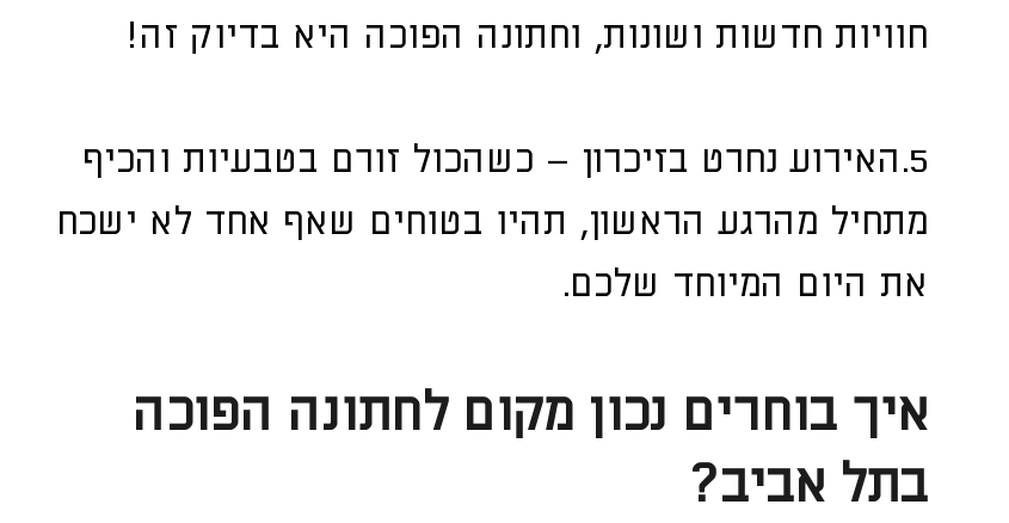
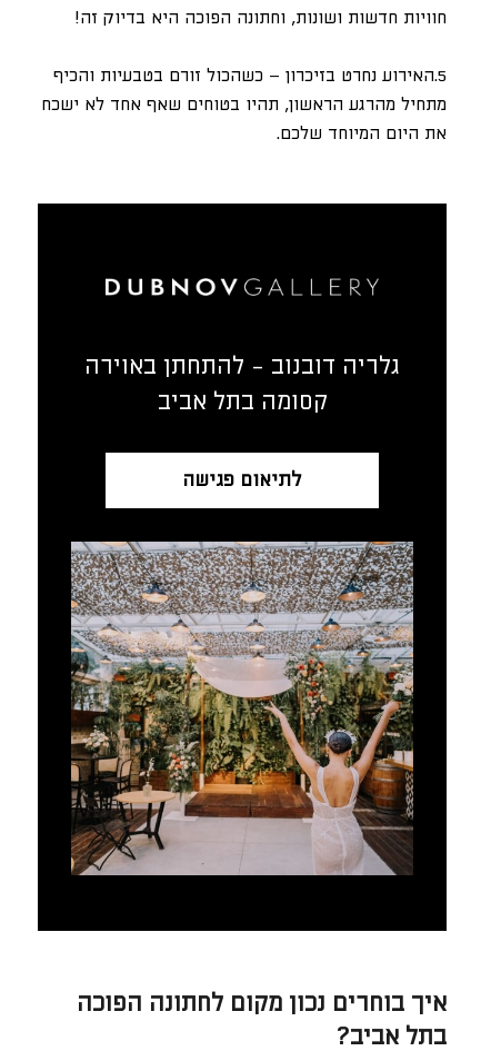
+ [image]
+ גלריה דובנוב - להתחתן באוירה
+ קסומה בתל אביב

+ לתיאום פגישה
